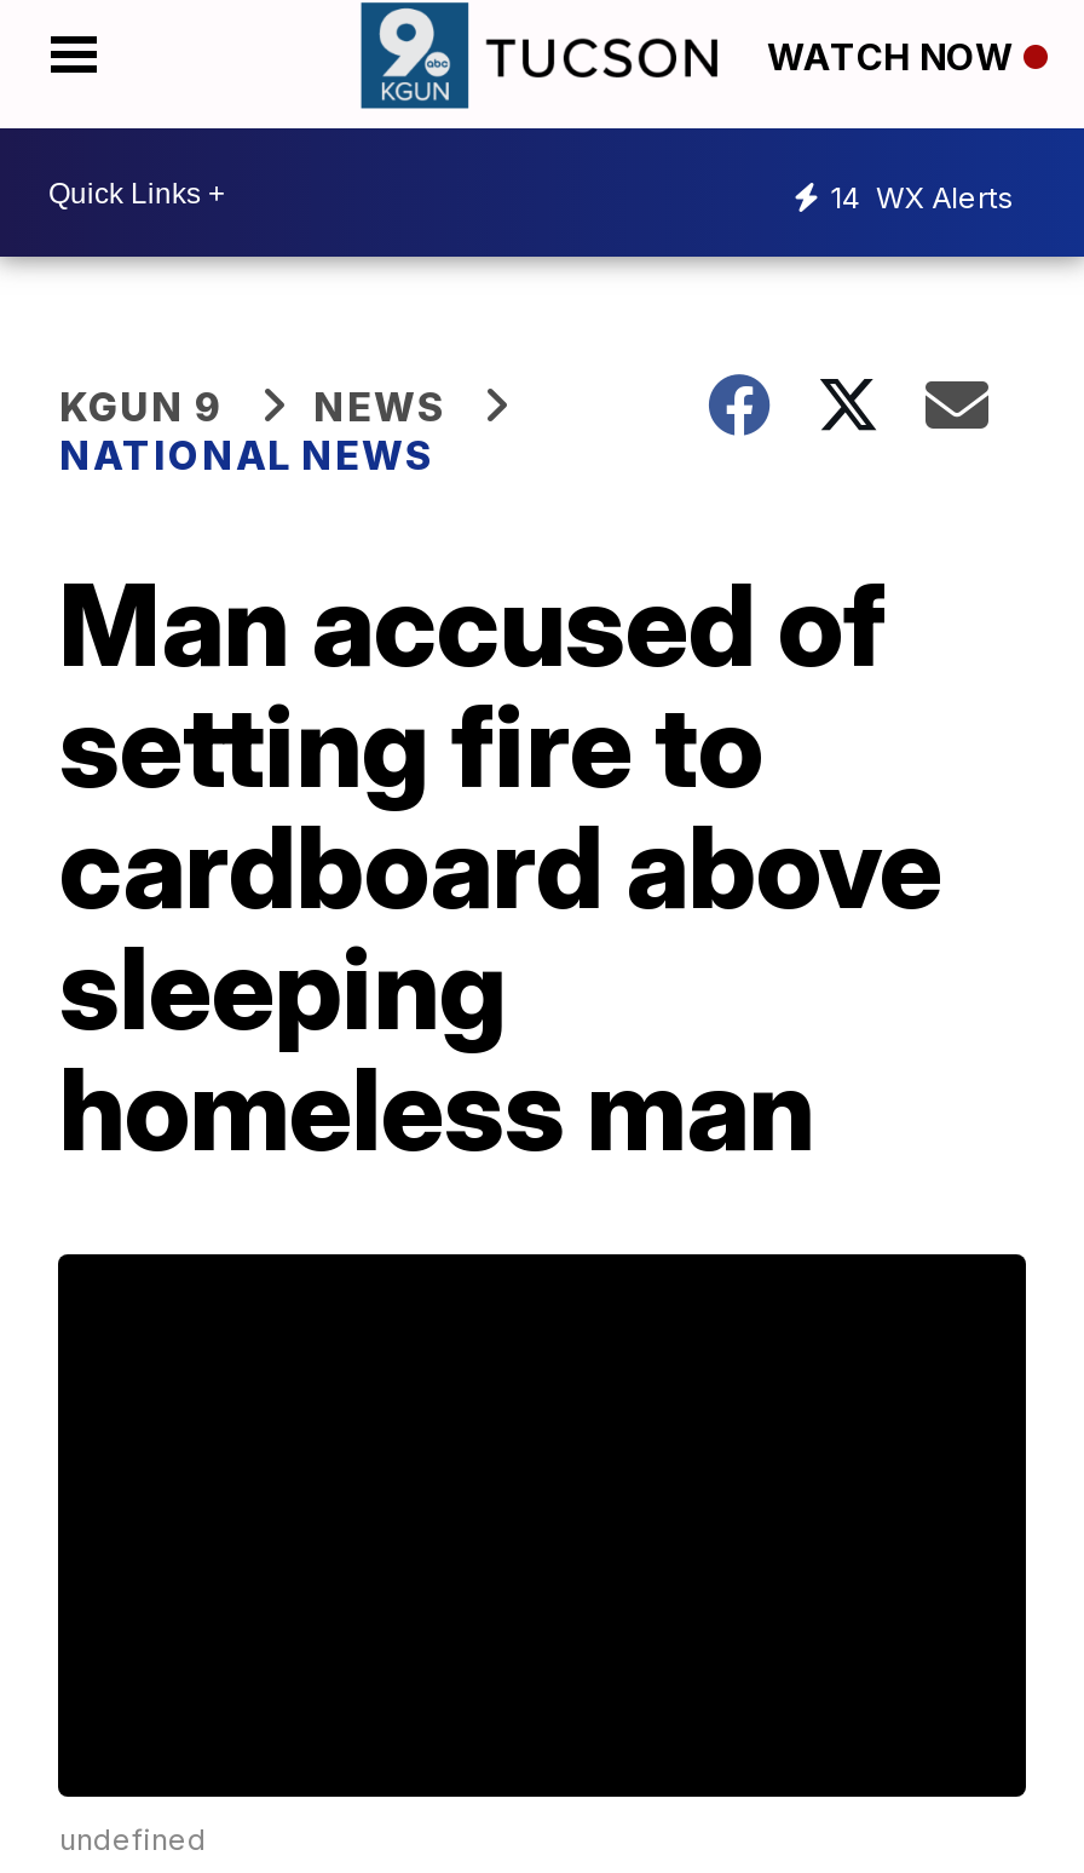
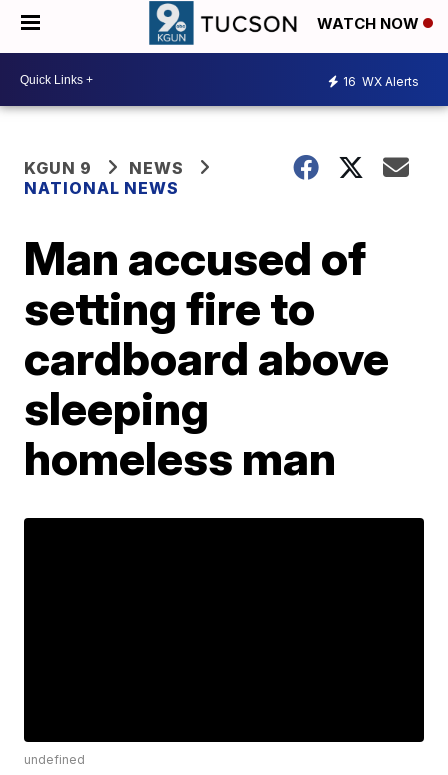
- 14 WX Alerts
+ 16 WX Alerts
